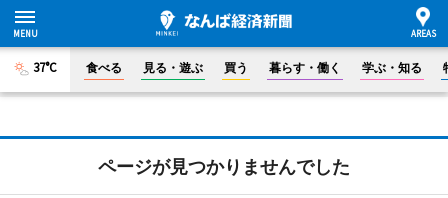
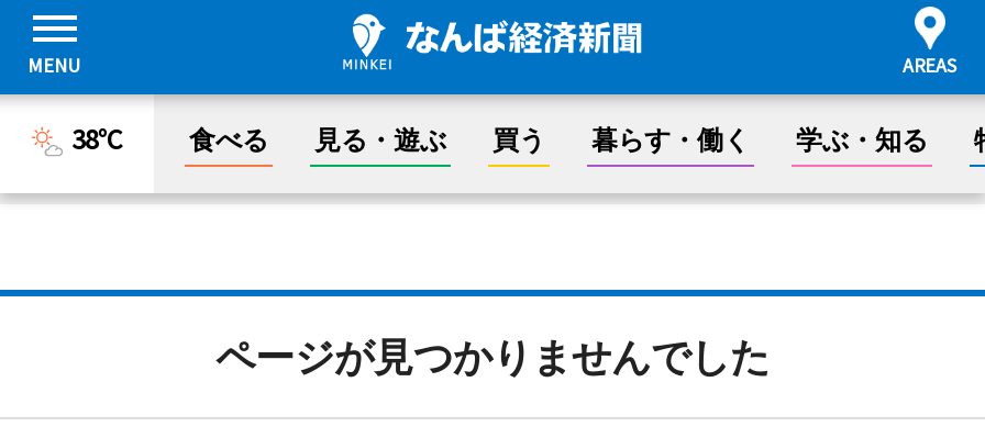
- 37°C
+ 38°C
